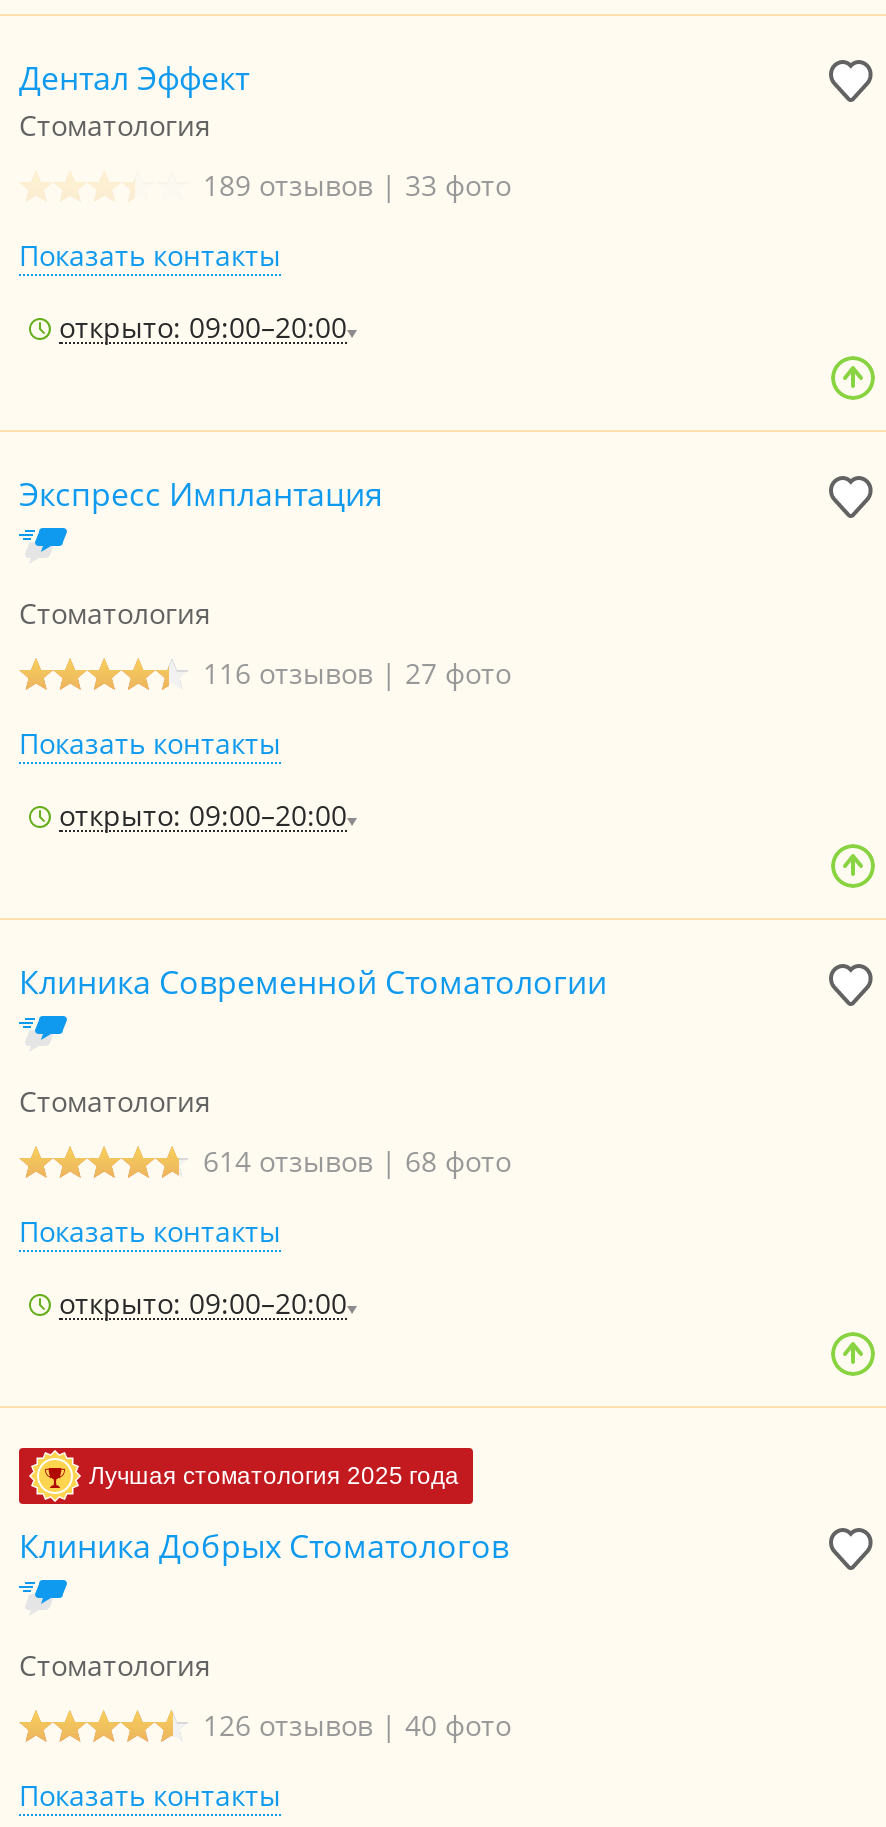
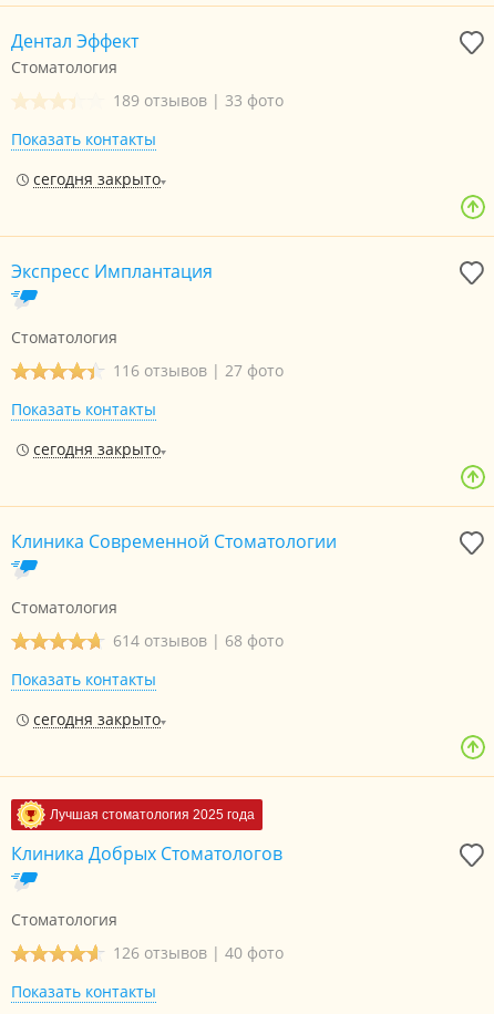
- открыто: 09:00–20:00
+ сегодня закрыто

- открыто: 09:00–20:00
+ сегодня закрыто

- открыто: 09:00–20:00
+ сегодня закрыто
